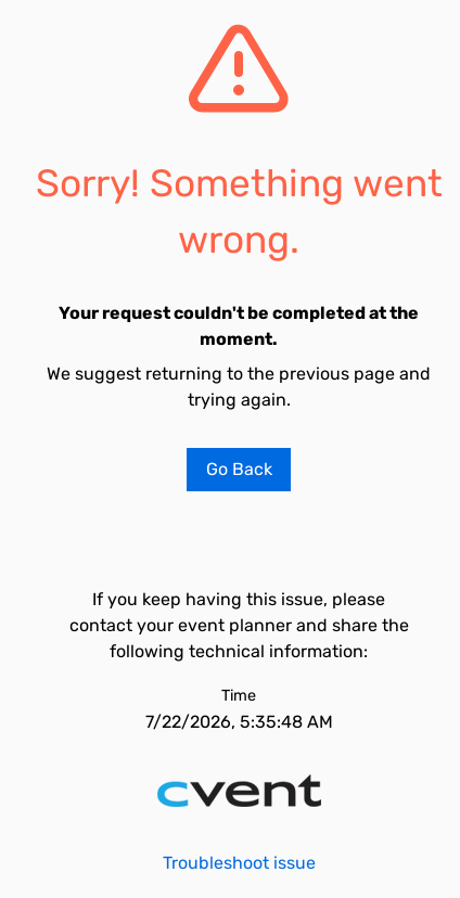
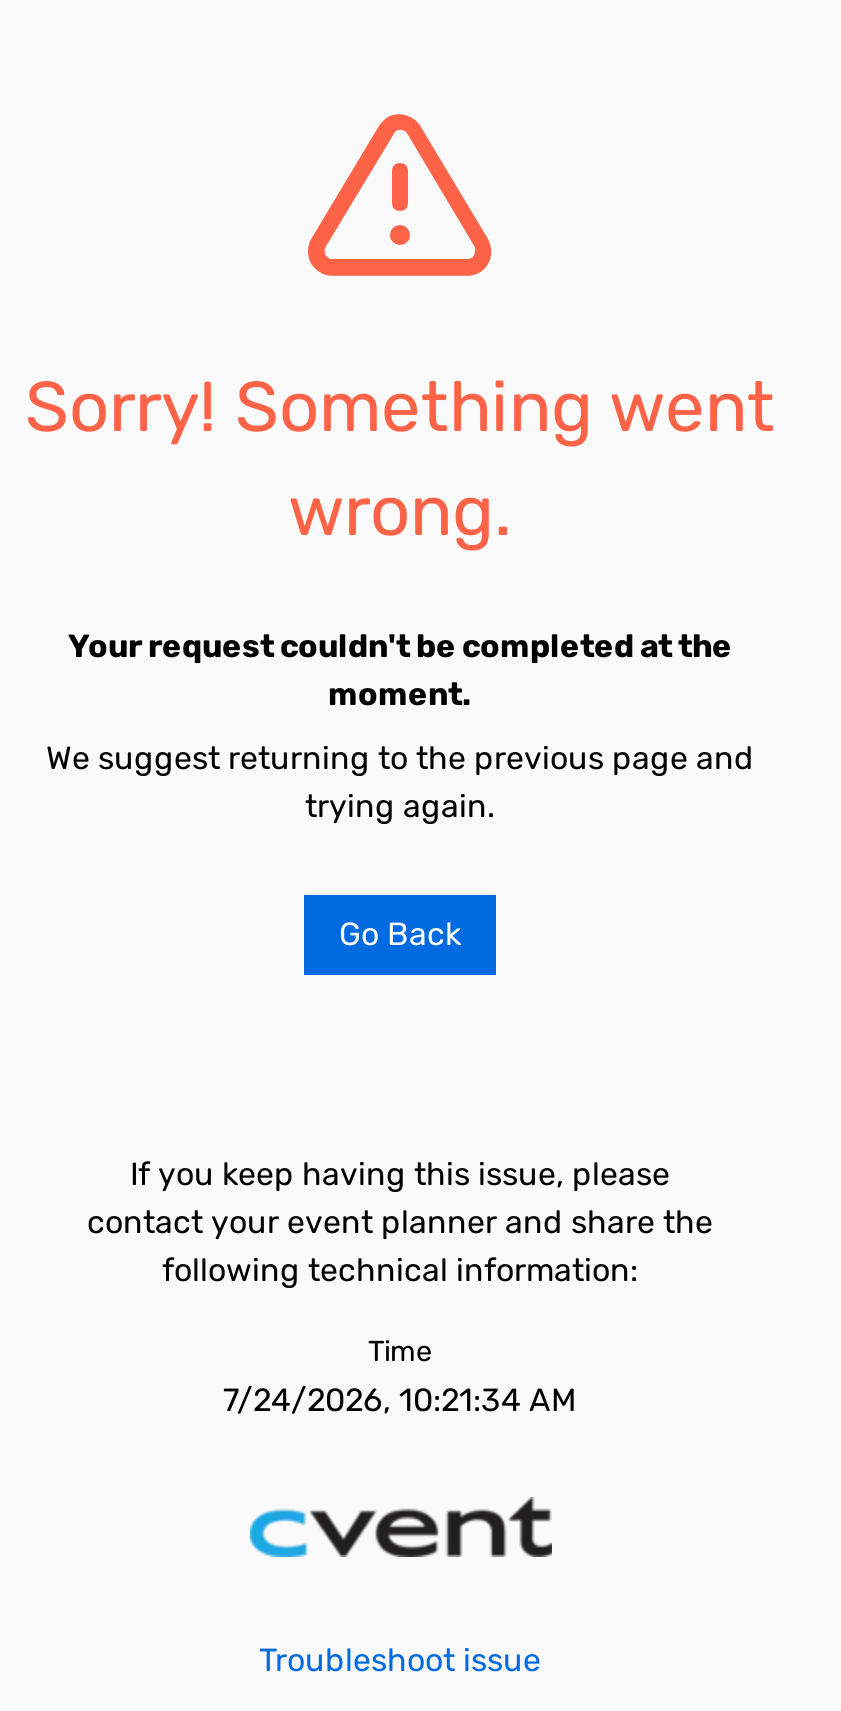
- 7/22/2026, 5:35:48 AM
+ 7/24/2026, 10:21:34 AM
